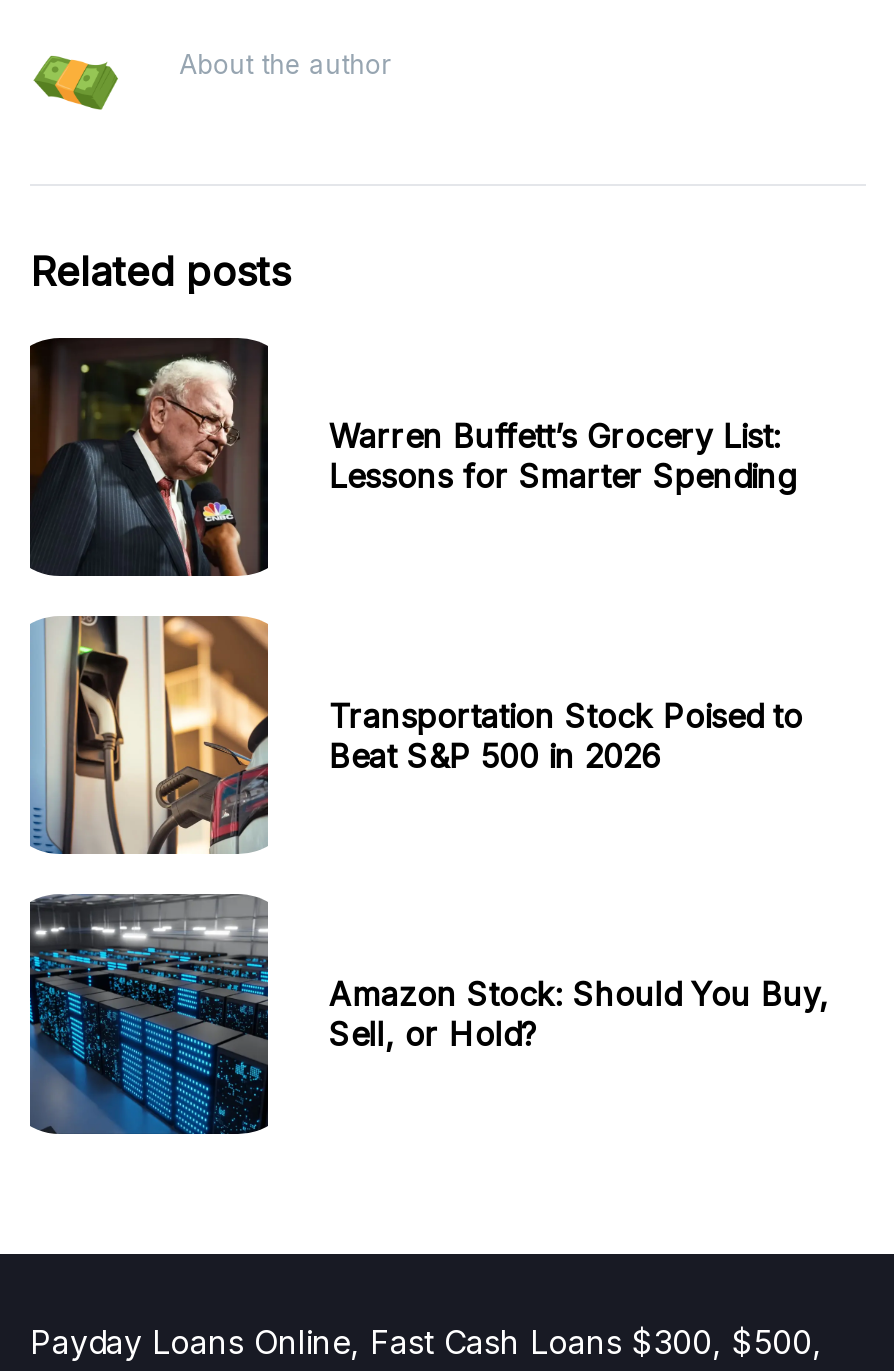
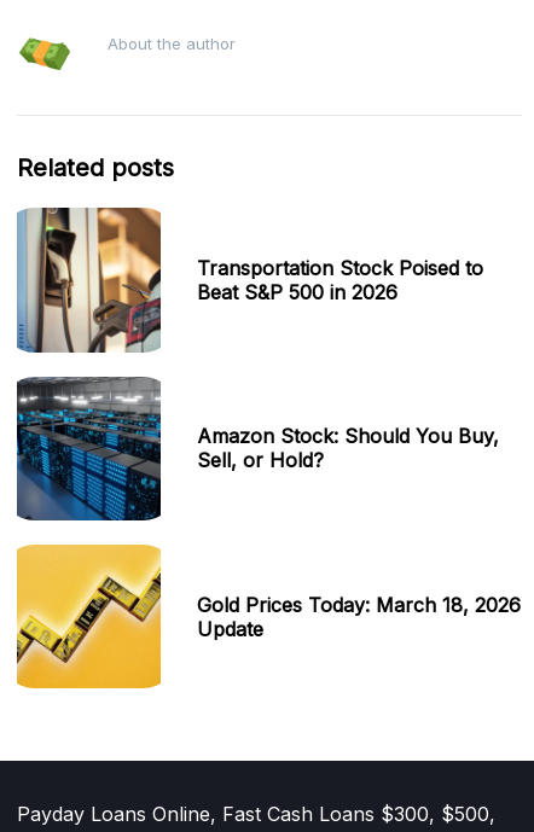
- [image]
- Warren Buffett’s Grocery List:
- Lessons for Smarter Spending

moved up: [image] | Transportation Stock Poised to | Beat S&P 500 in 2026 | Amazon Stock: Should You Buy, | Sell, or Hold?

+ [image]
+ Gold Prices Today: March 18, 2026
+ Update
